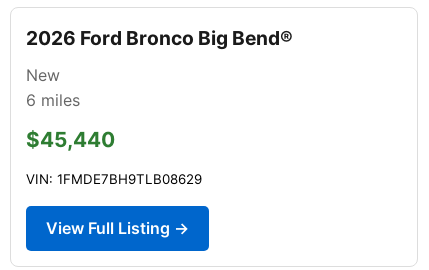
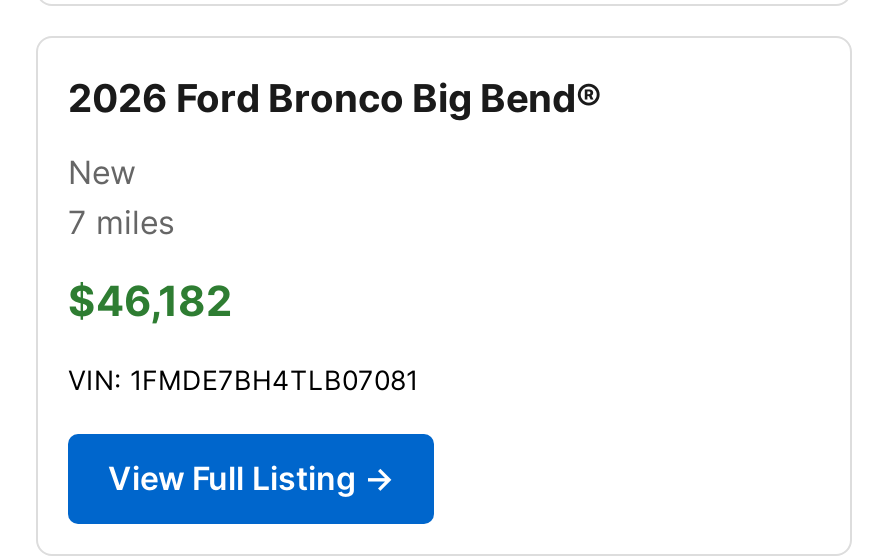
- 6 miles
+ 7 miles

- $45,440
+ $46,182

- VIN: 1FMDE7BH9TLB08629
+ VIN: 1FMDE7BH4TLB07081
